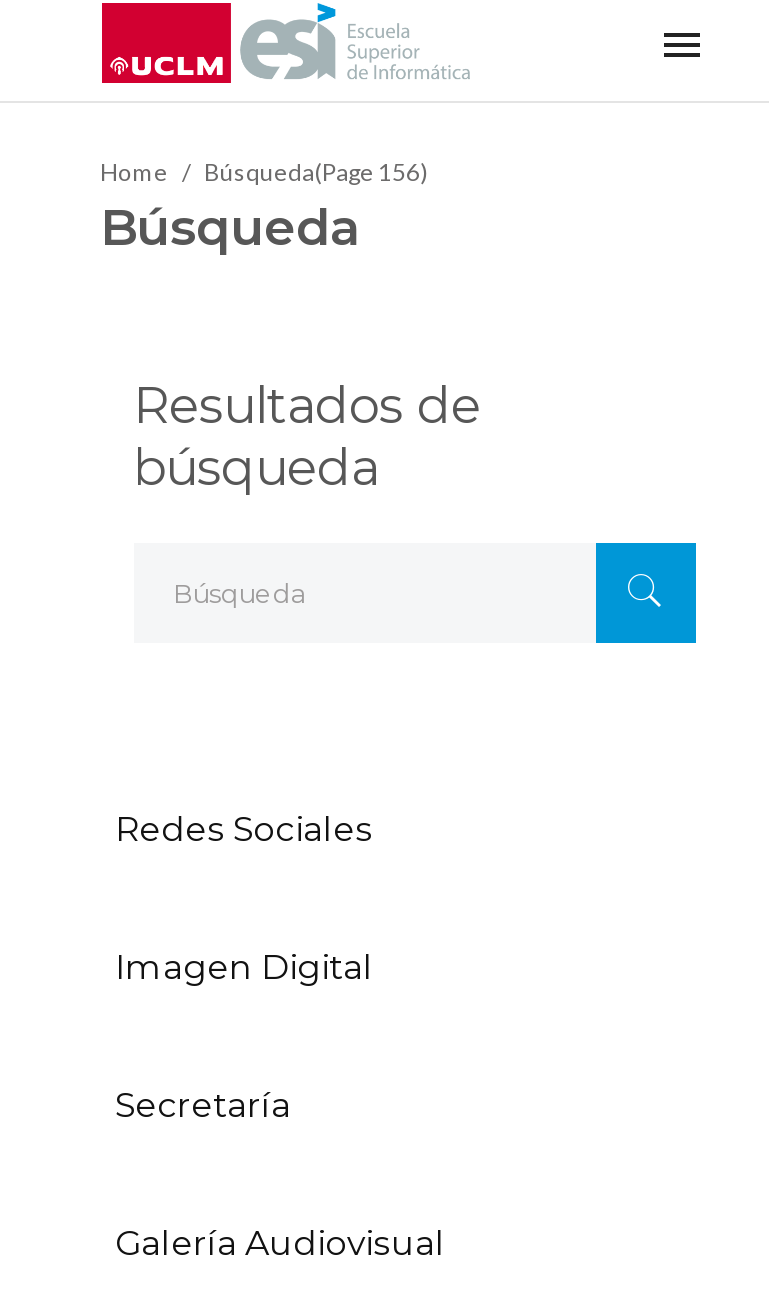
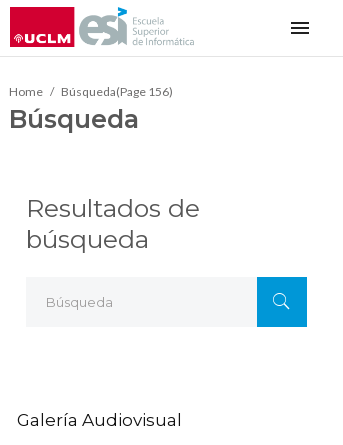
- Redes Sociales
- Imagen Digital
- Secretaría
